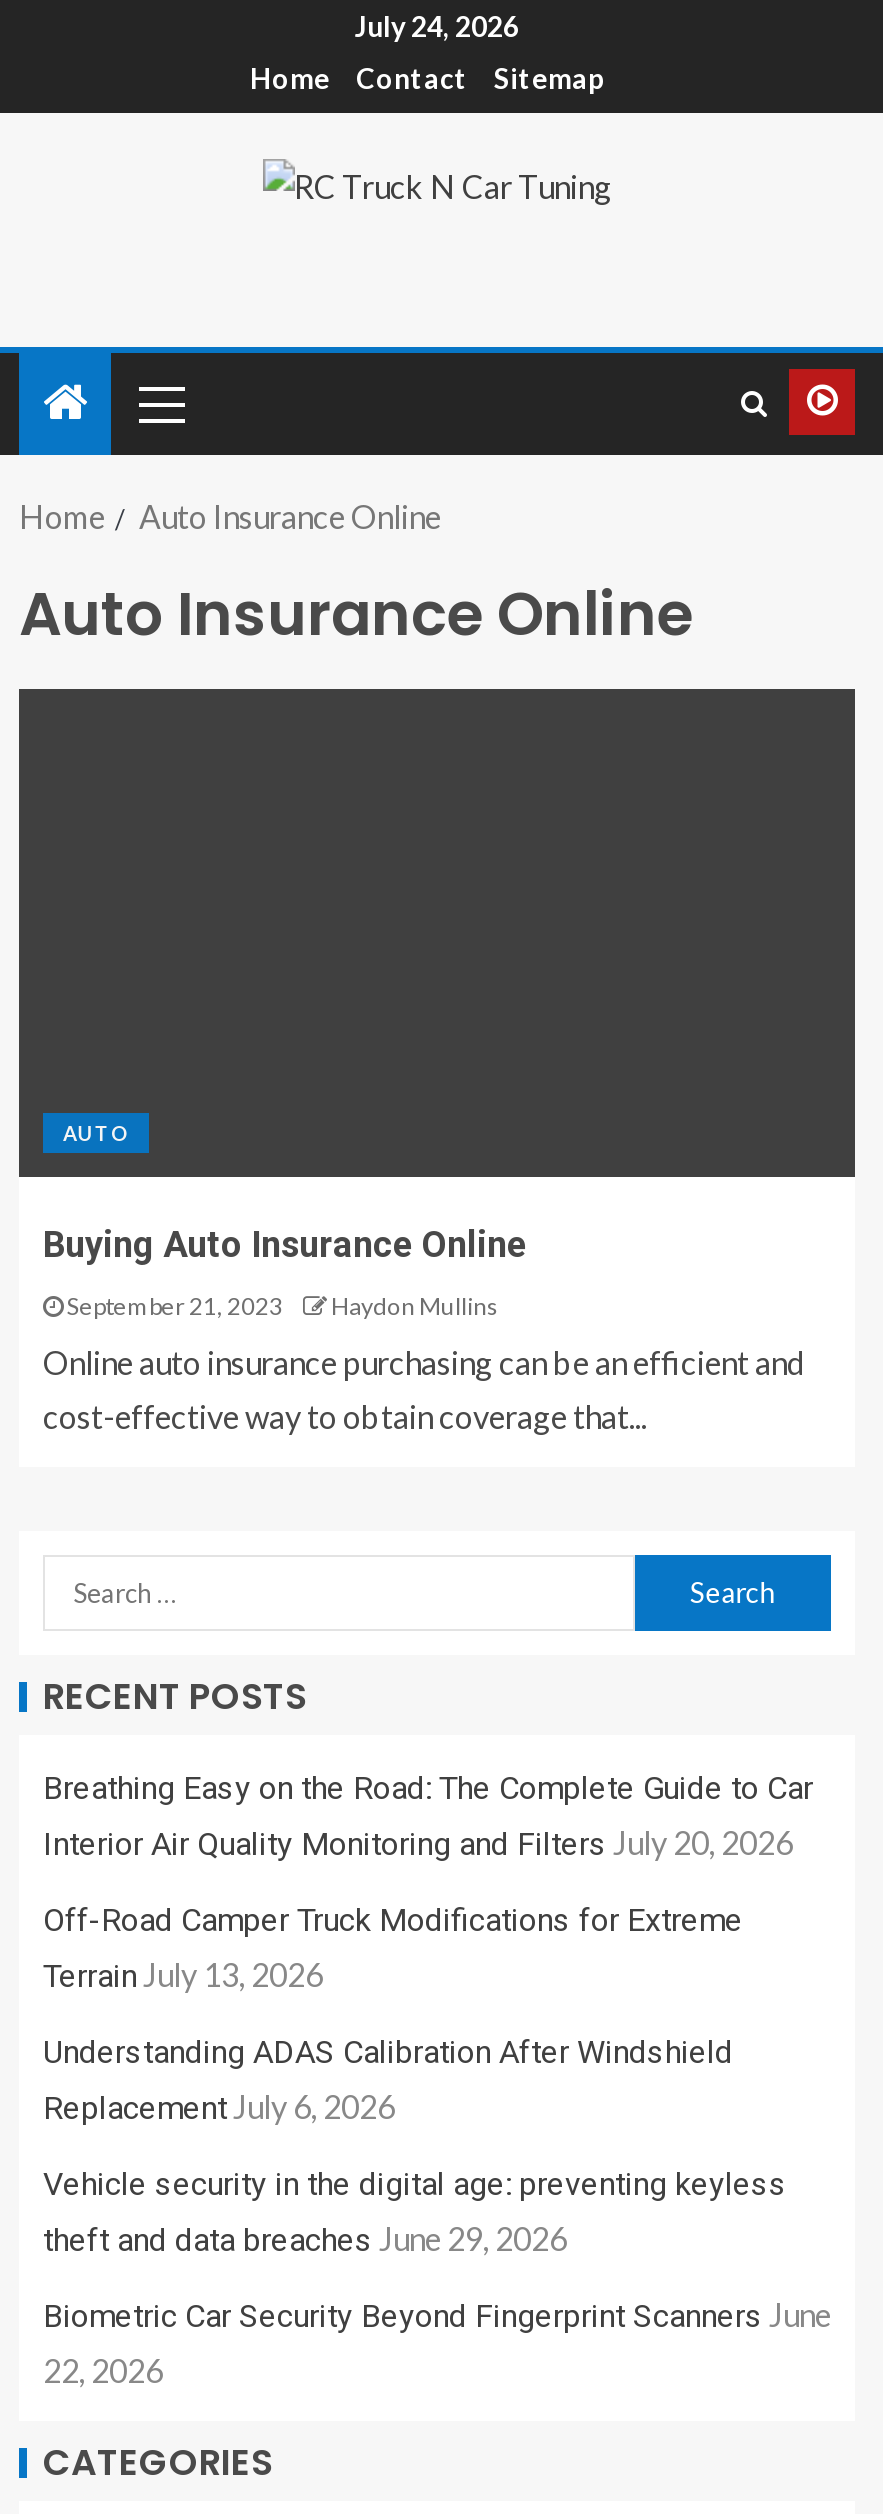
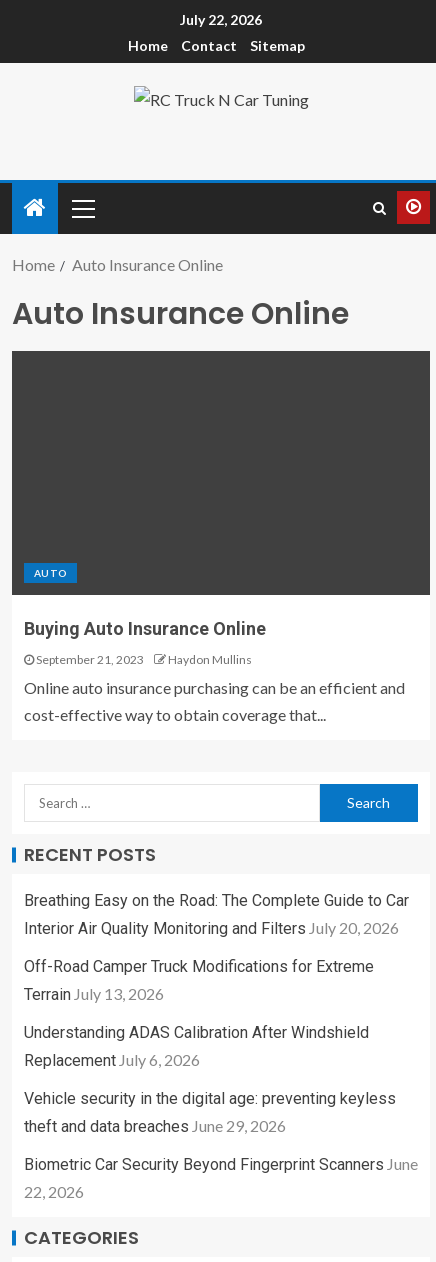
- July 24, 2026
+ July 22, 2026
